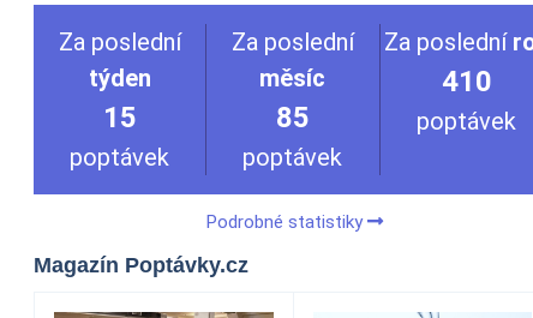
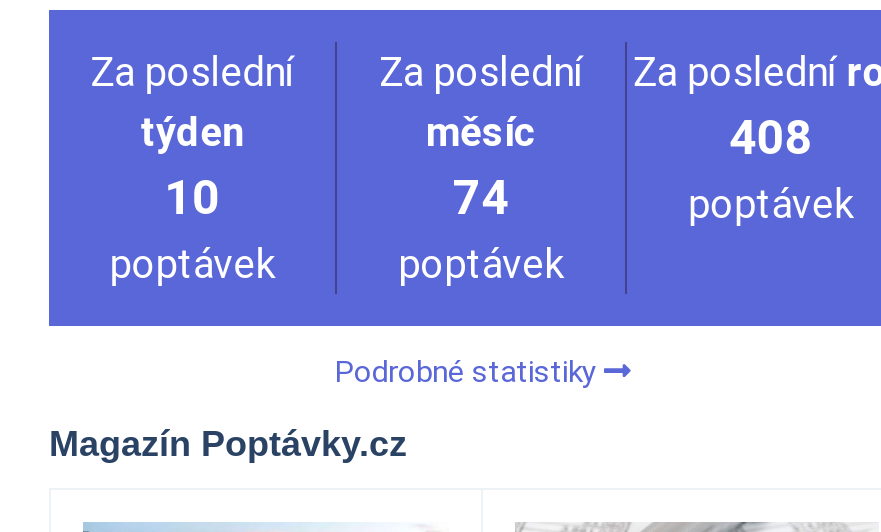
- 410
+ 408

- 15
+ 10

- 85
+ 74
